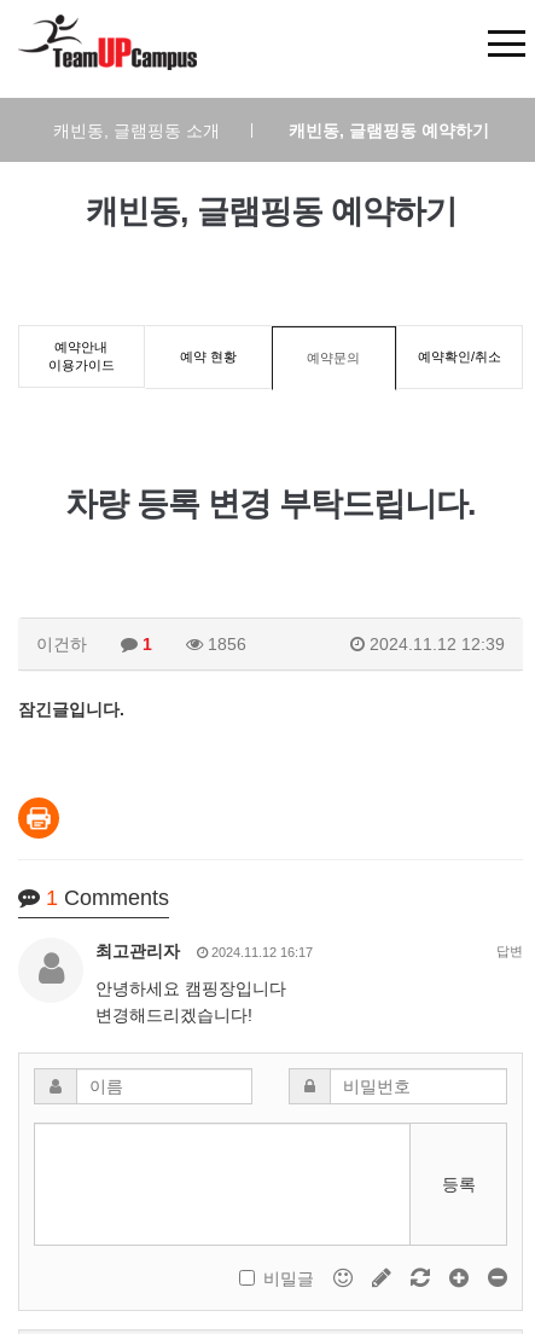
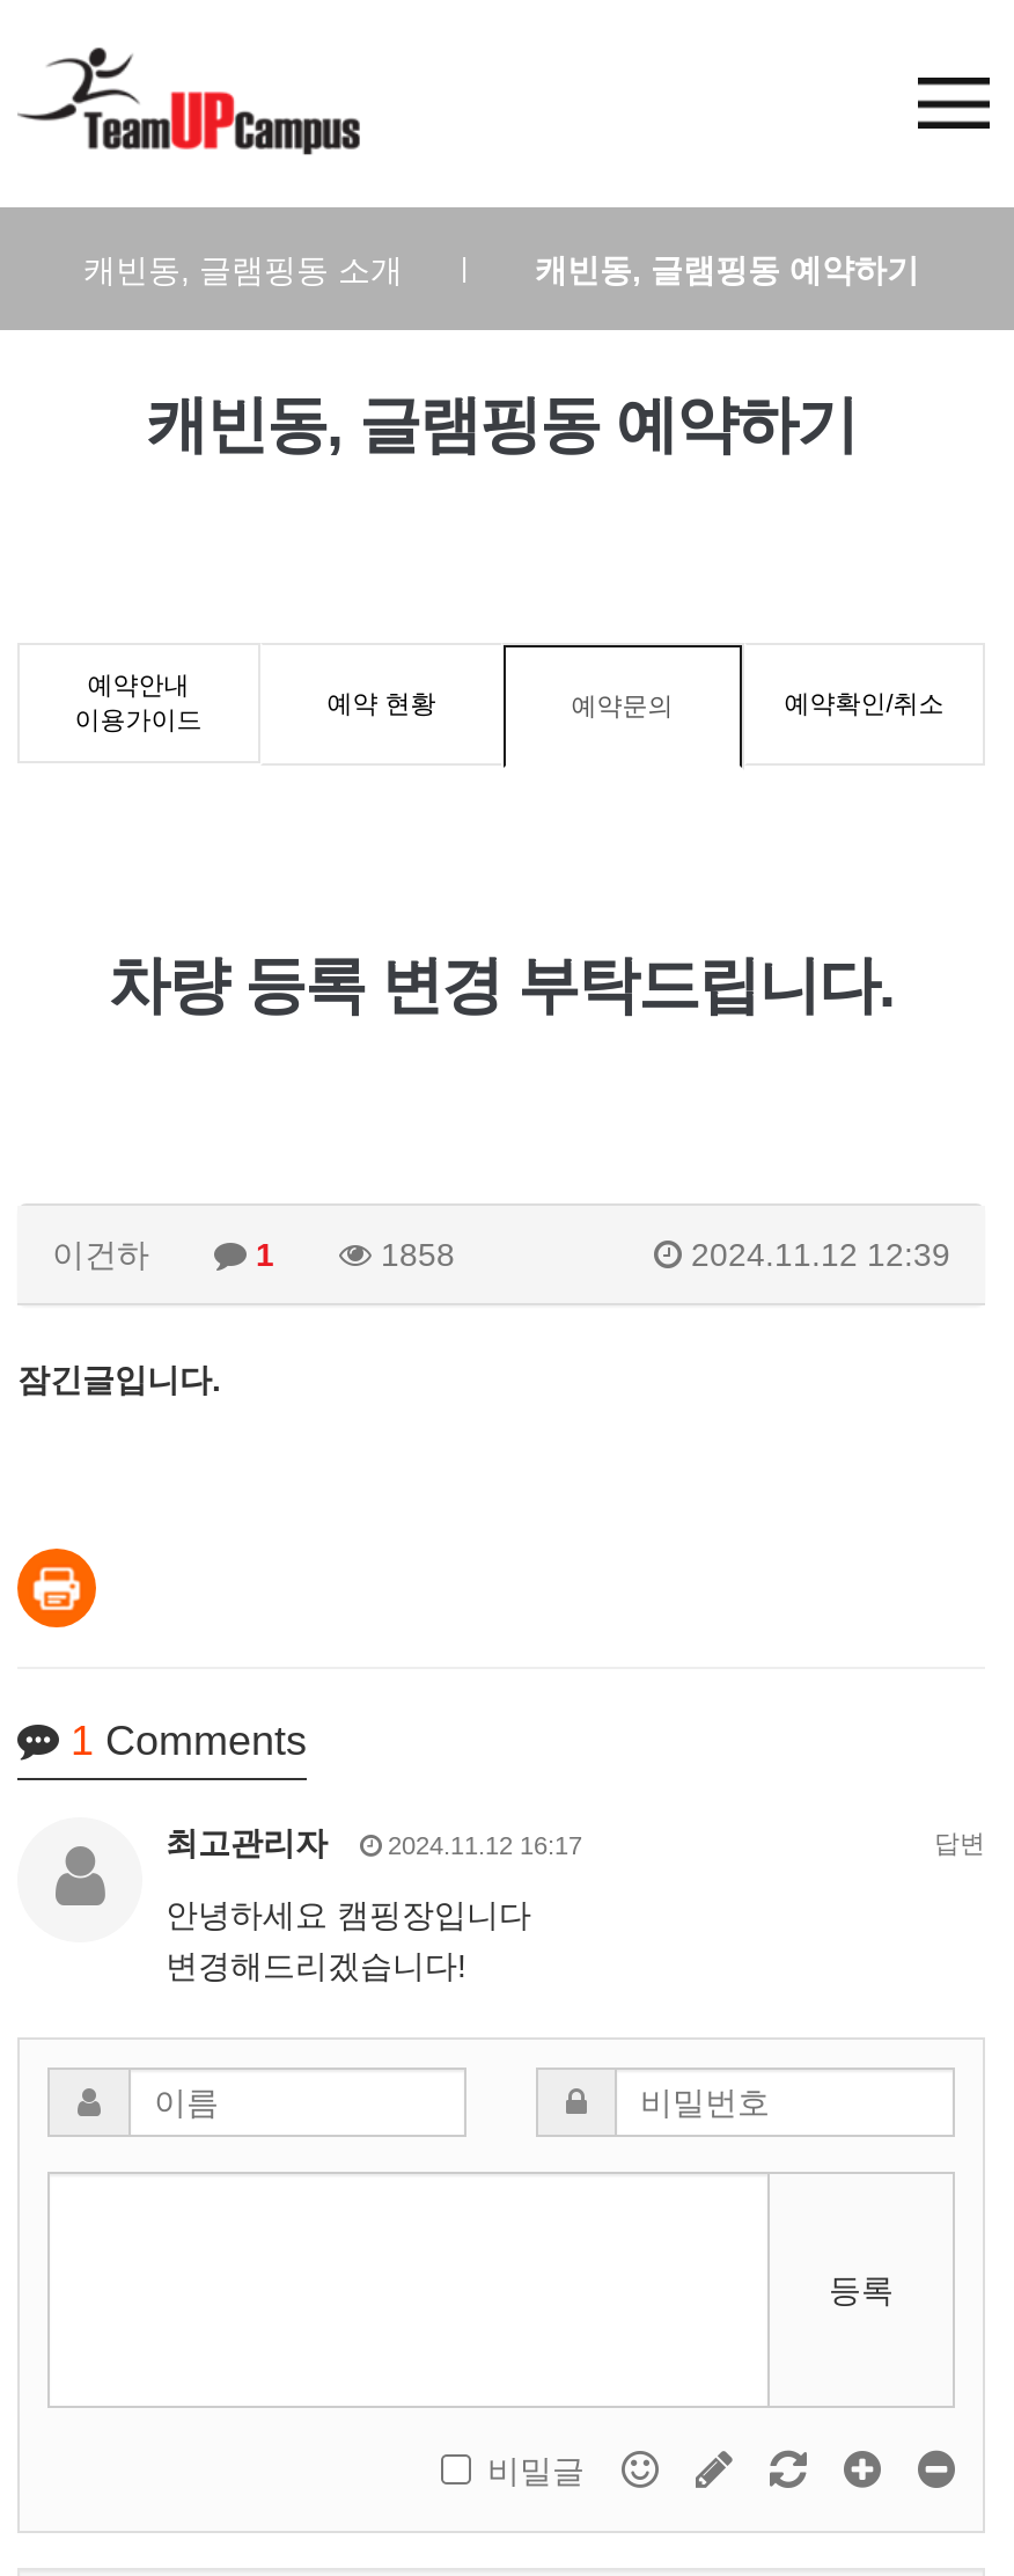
- 1856
+ 1858
